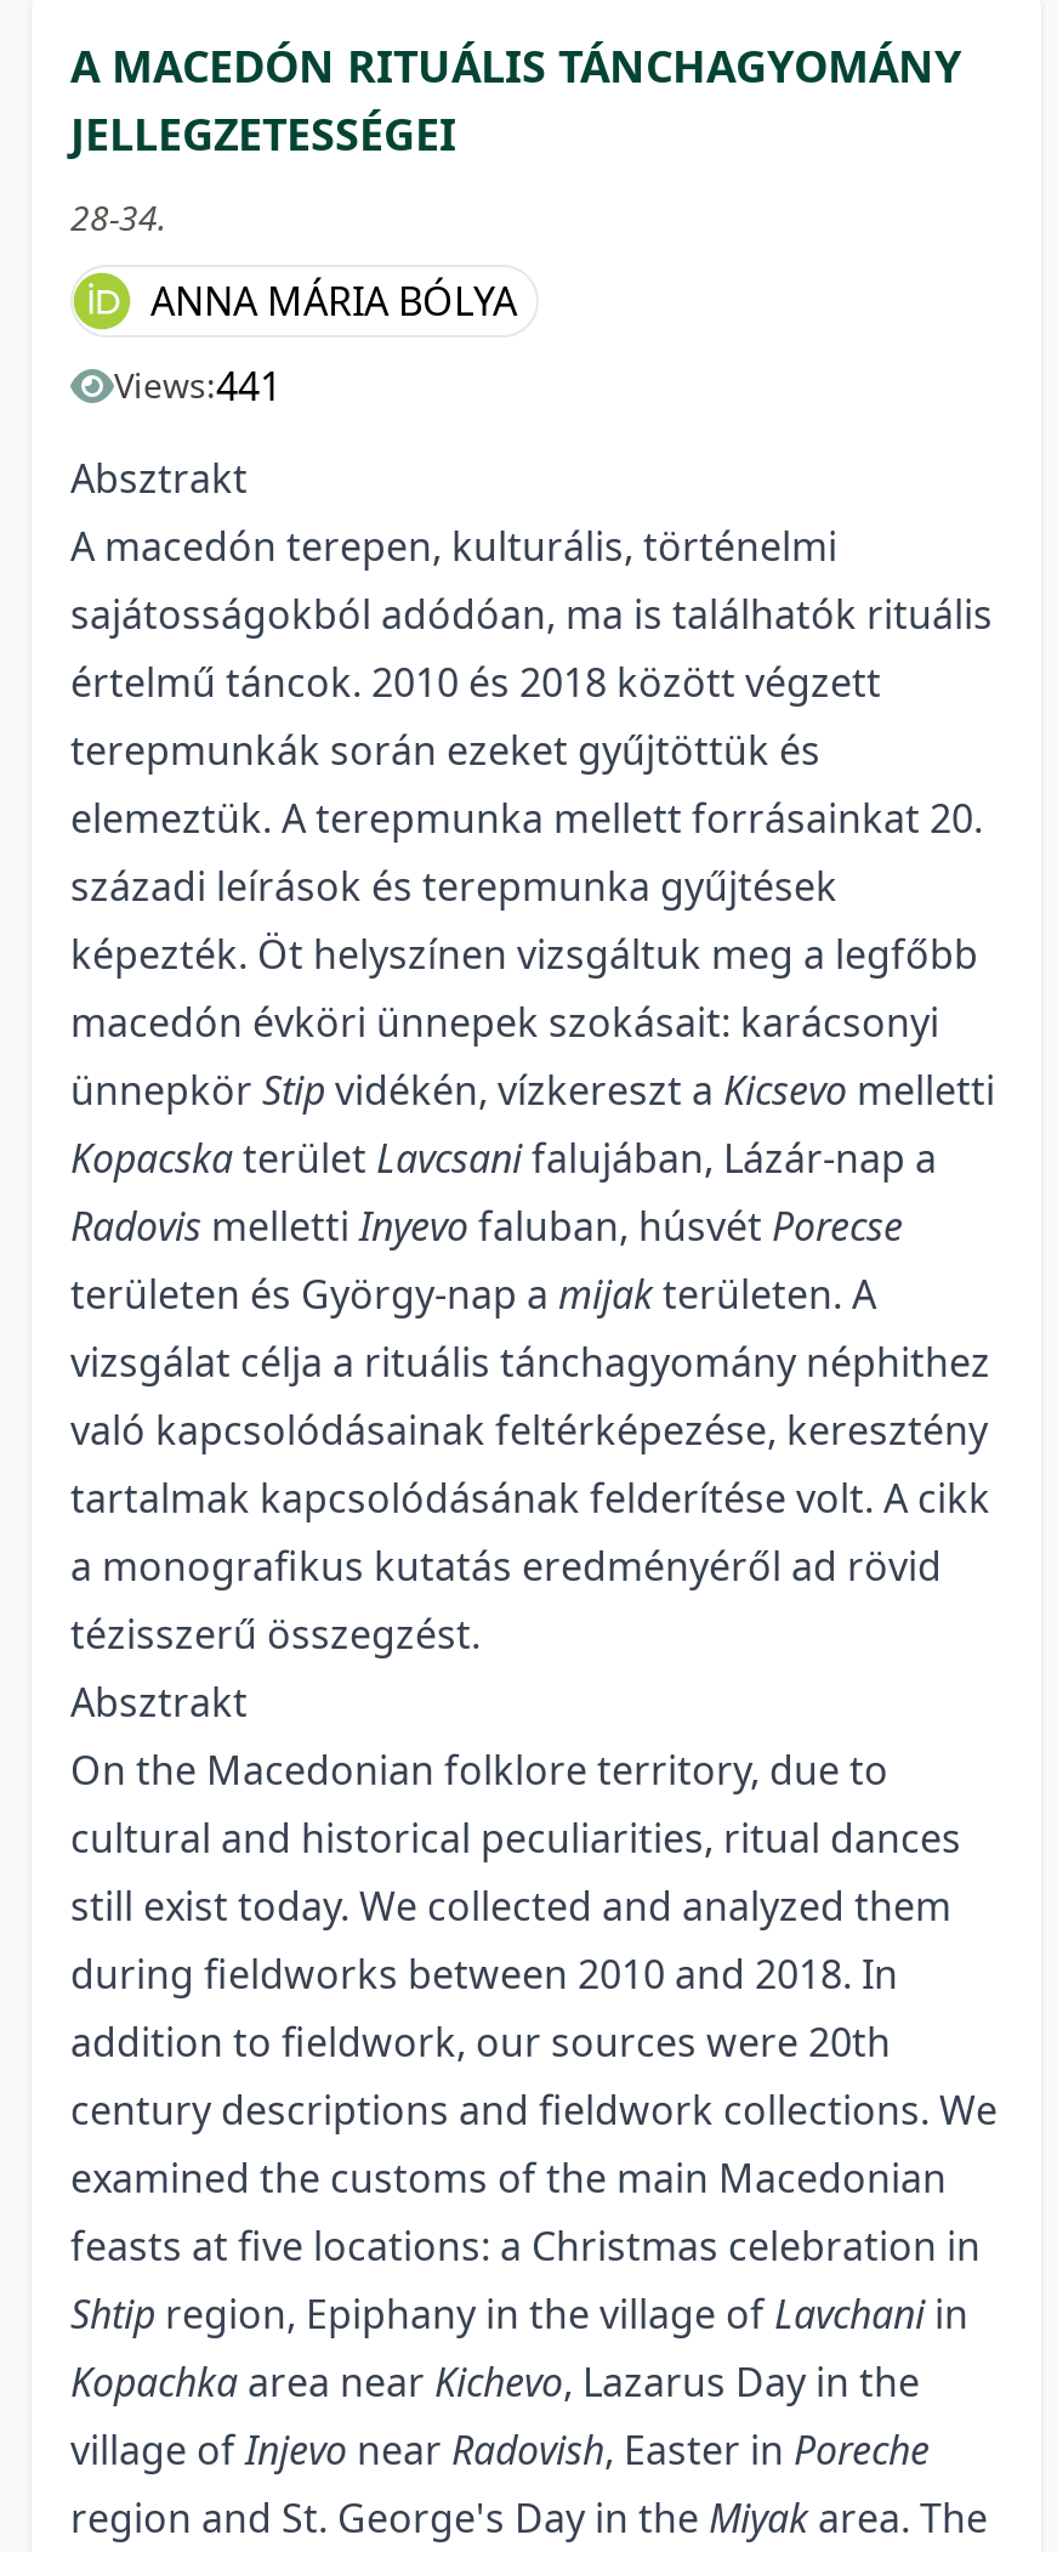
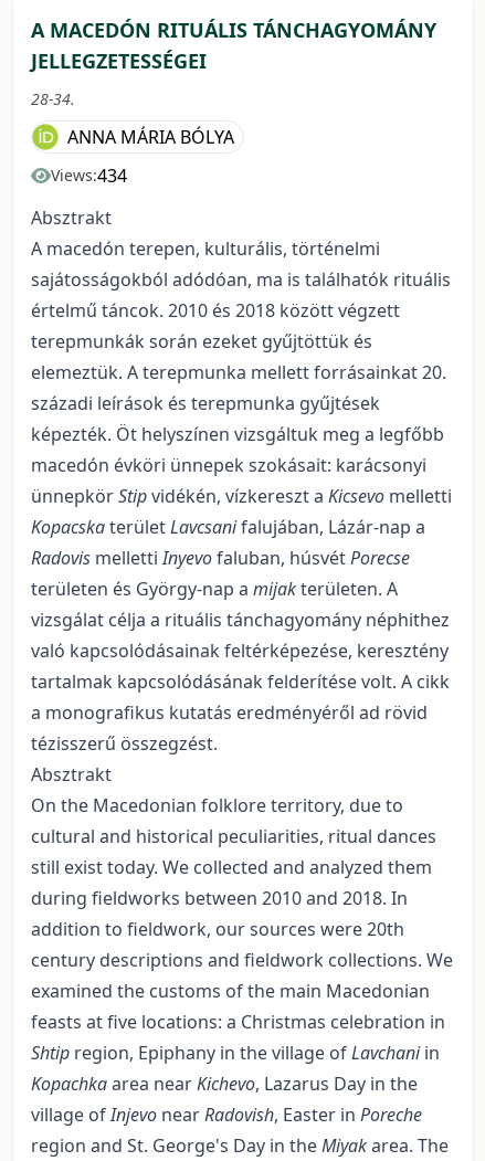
- Views:441
+ Views:434
